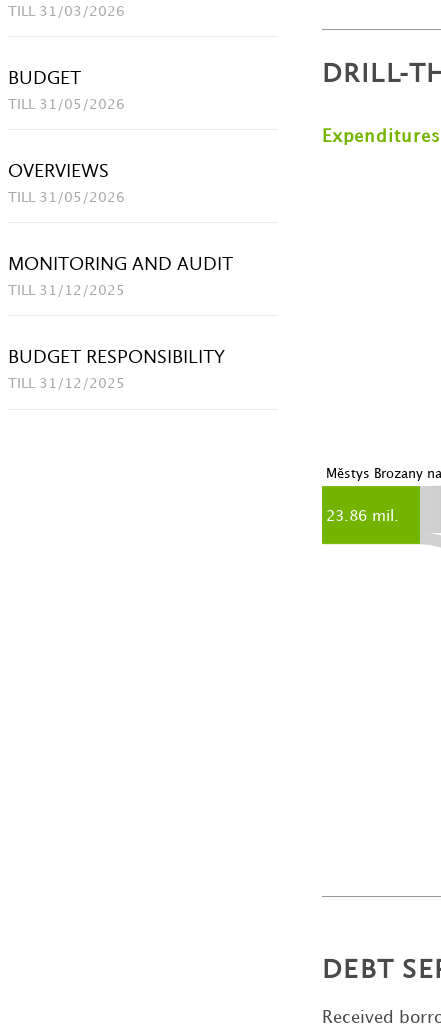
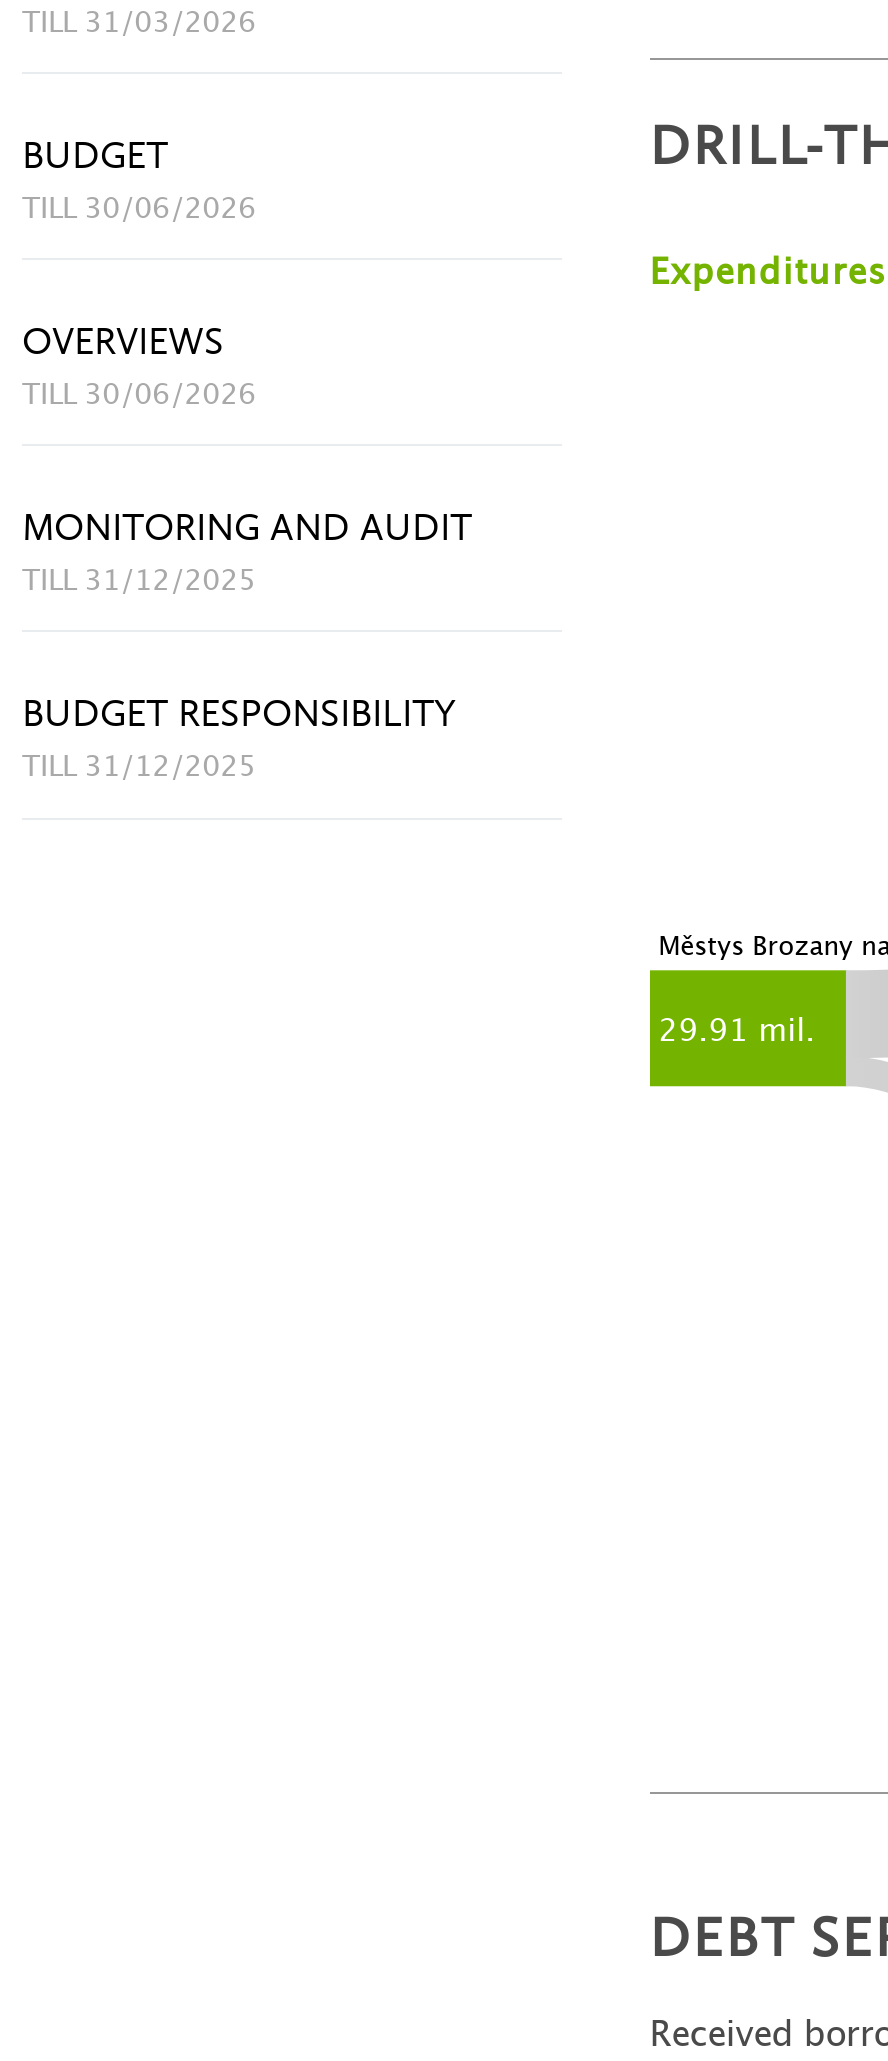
- TILL 31/05/2026
+ TILL 30/06/2026

- TILL 31/05/2026
+ TILL 30/06/2026

- 23.86 mil.
+ 29.91 mil.
